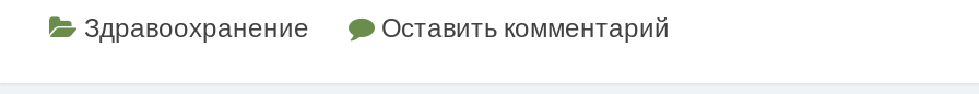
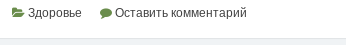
- Здравоохранение
+ Здоровье
